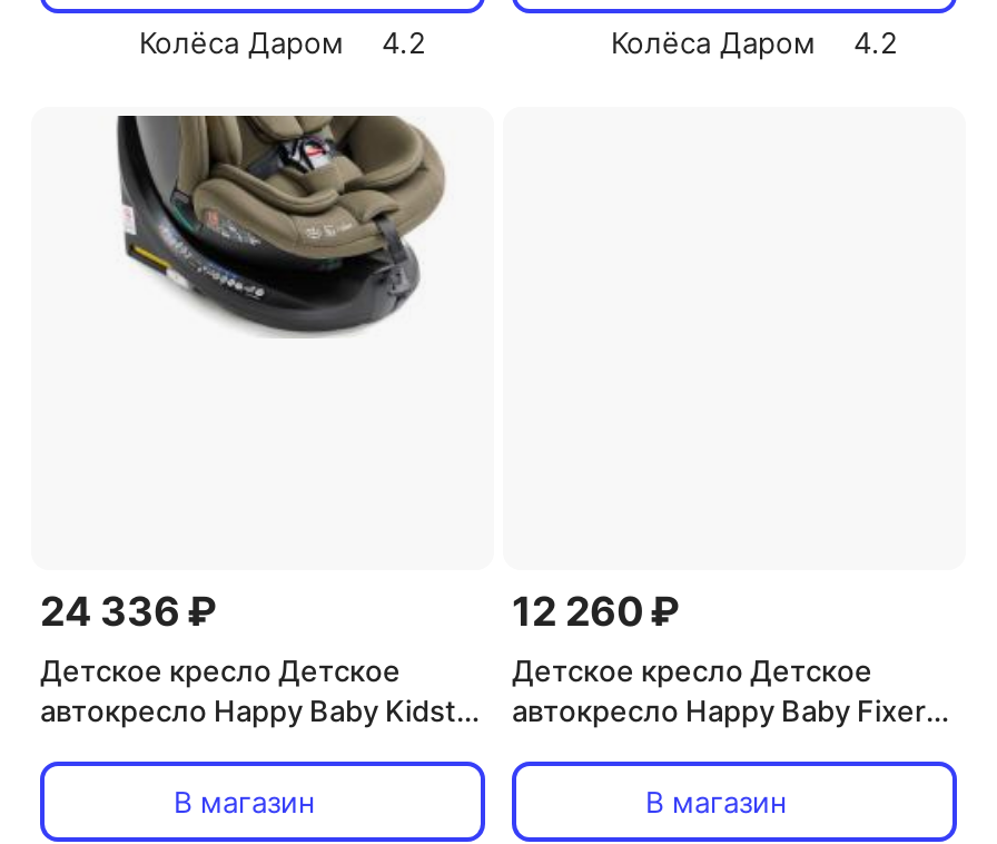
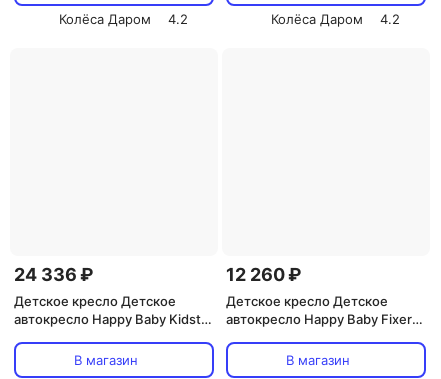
- [image]
